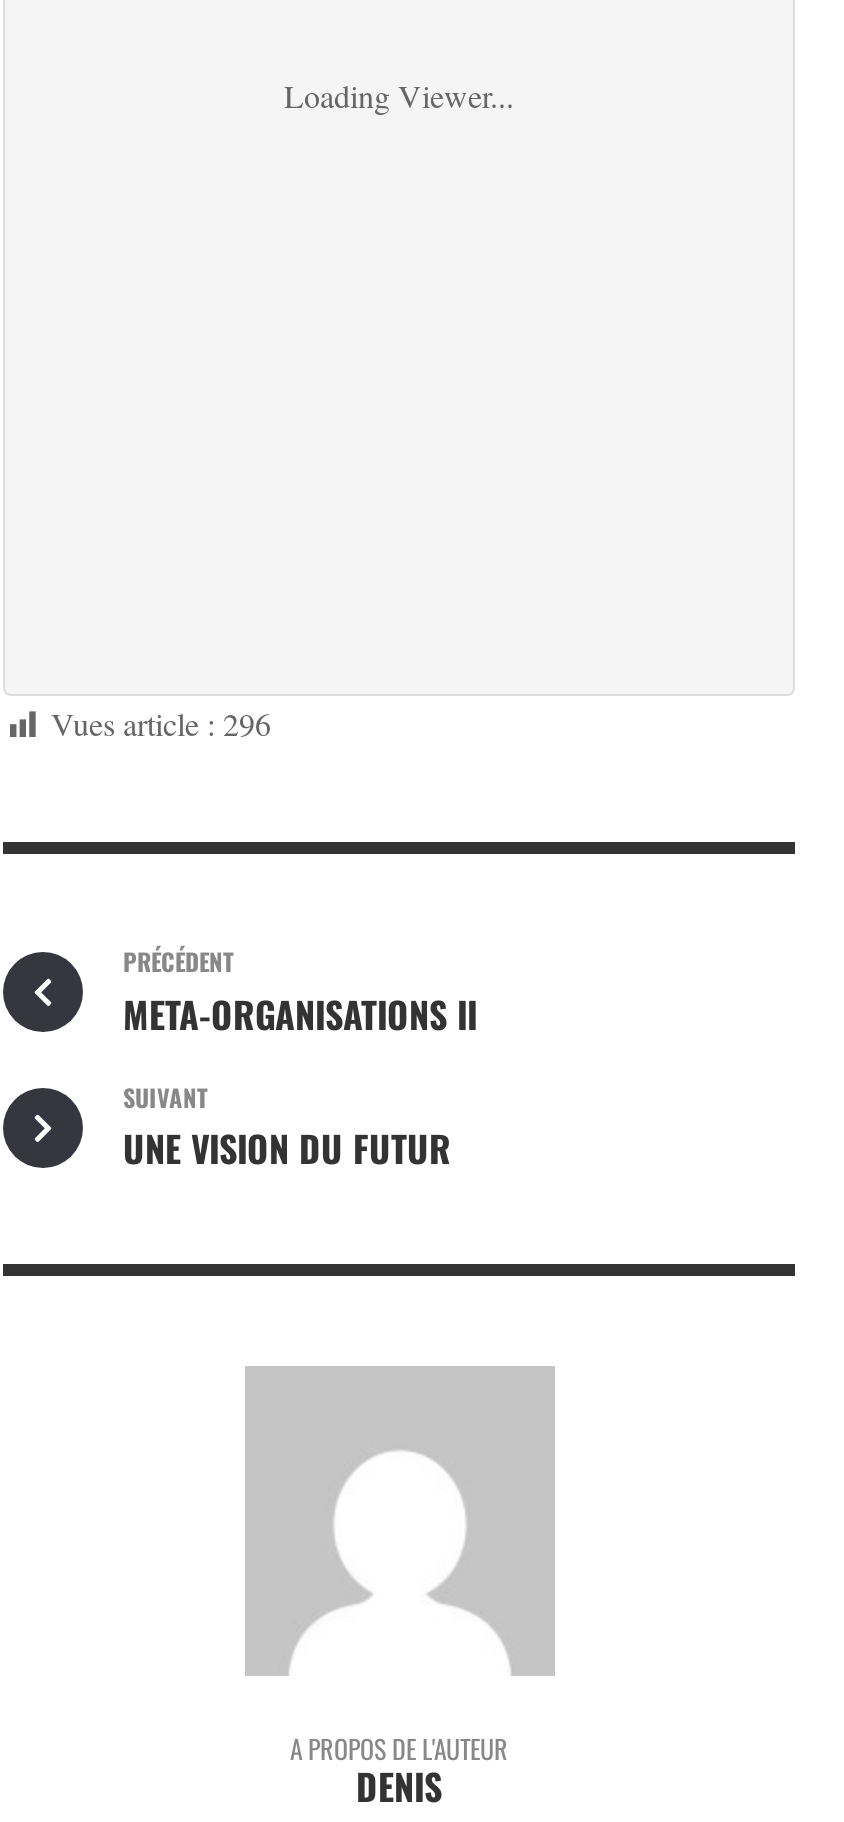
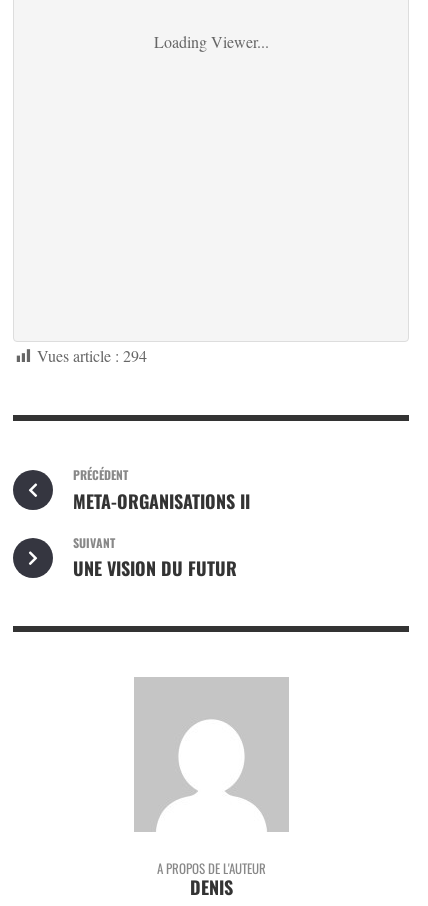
- Vues article : 296
+ Vues article : 294
